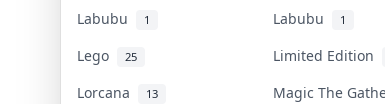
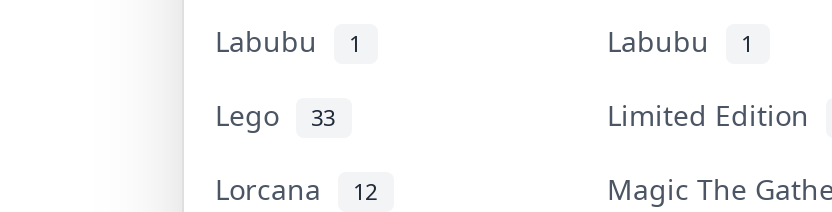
- Lego 25
+ Lego 33

- Lorcana 13
+ Lorcana 12
